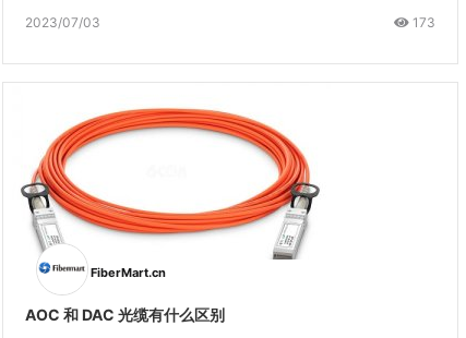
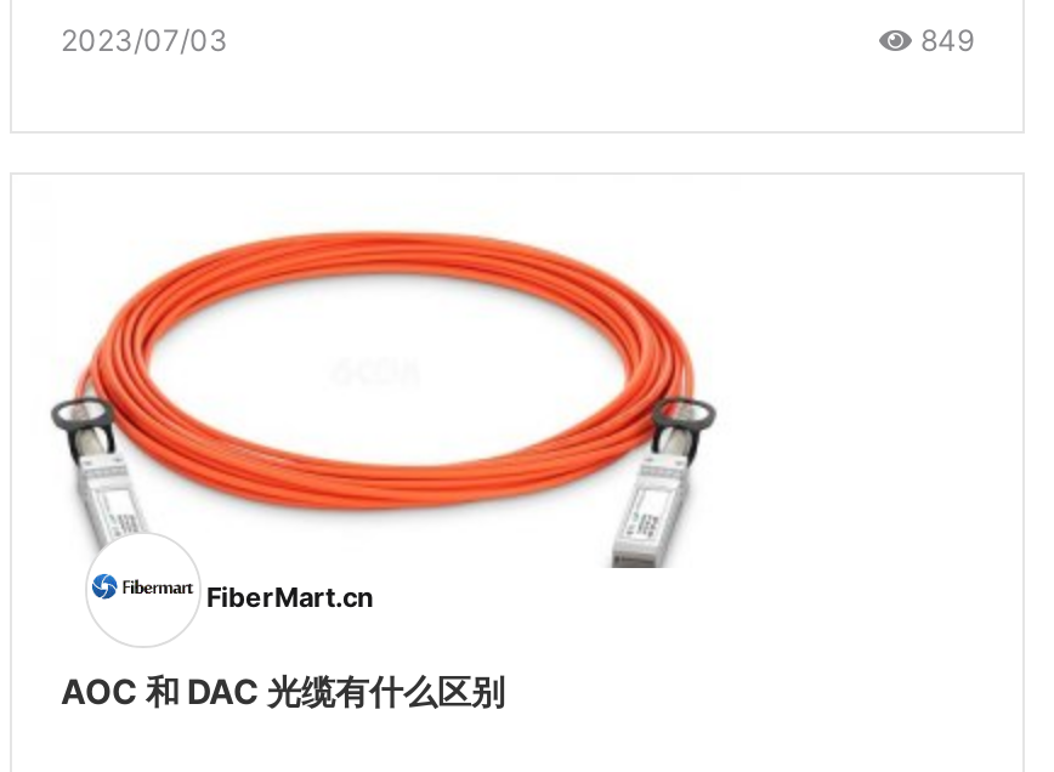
- 173
+ 849
